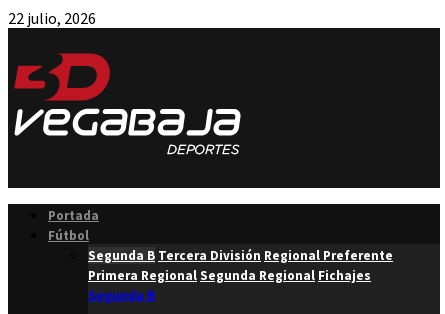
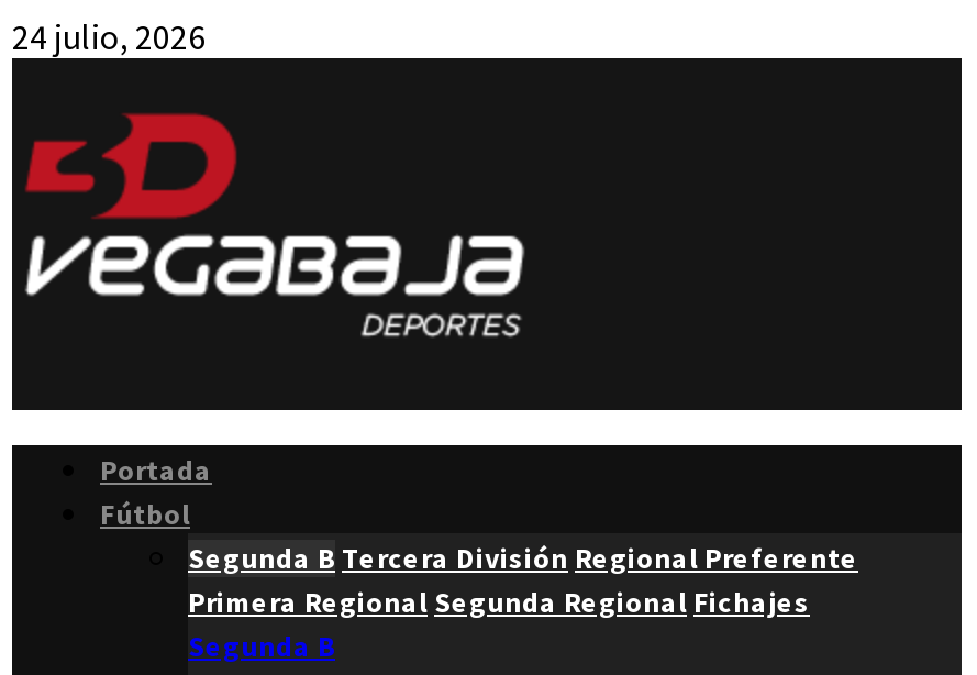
- 22 julio, 2026
+ 24 julio, 2026
